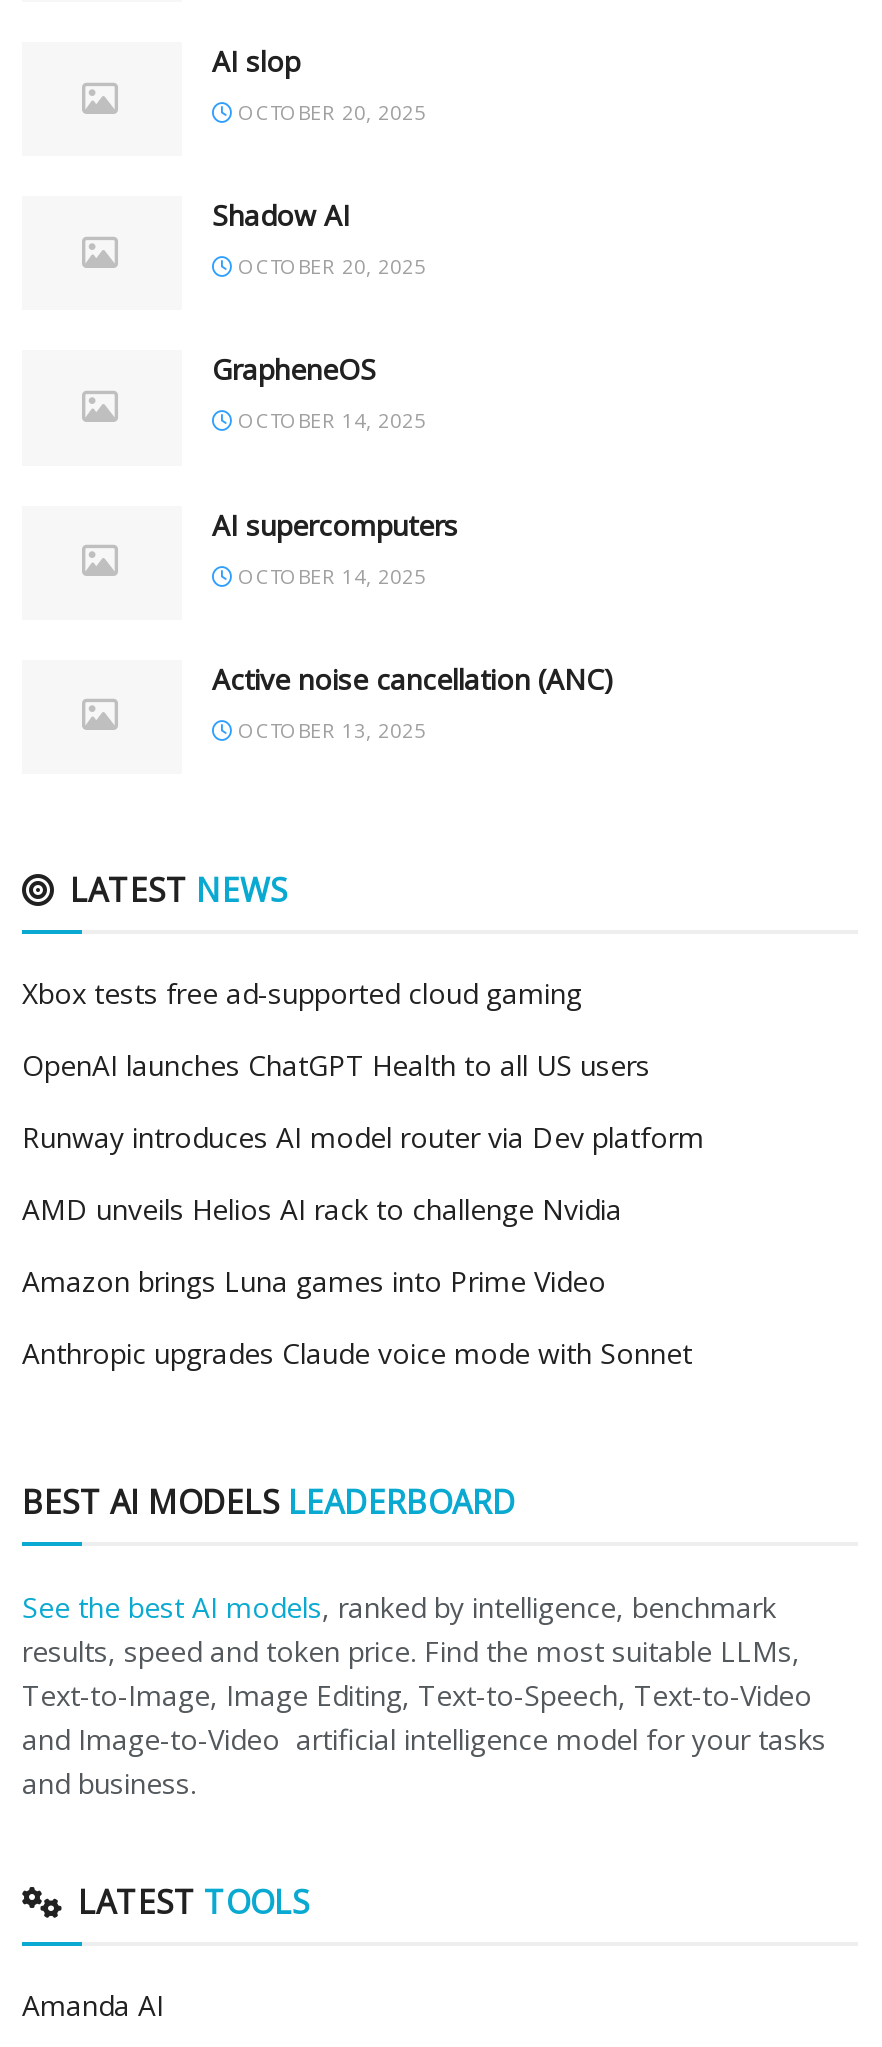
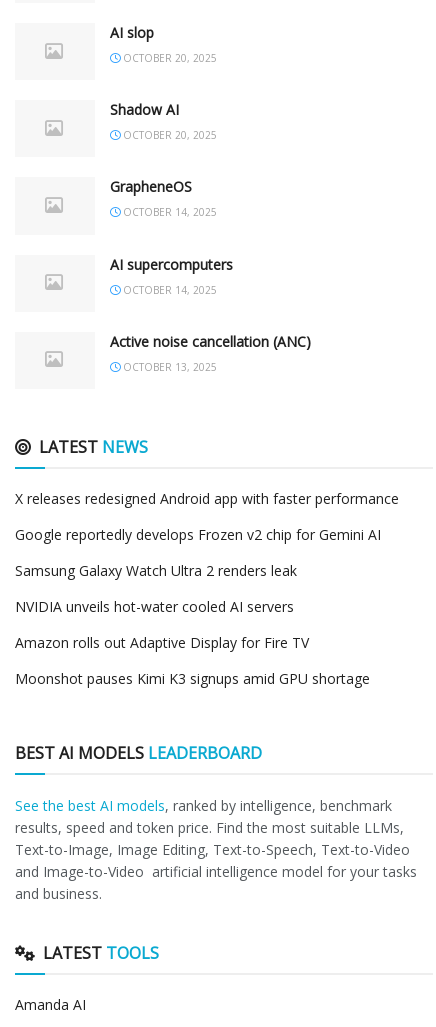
- Xbox tests free ad-supported cloud gaming
+ X releases redesigned Android app with faster performance

- OpenAI launches ChatGPT Health to all US users
+ Google reportedly develops Frozen v2 chip for Gemini AI

- Runway introduces AI model router via Dev platform
+ Samsung Galaxy Watch Ultra 2 renders leak

- AMD unveils Helios AI rack to challenge Nvidia
+ NVIDIA unveils hot-water cooled AI servers

- Amazon brings Luna games into Prime Video
+ Amazon rolls out Adaptive Display for Fire TV

- Anthropic upgrades Claude voice mode with Sonnet
+ Moonshot pauses Kimi K3 signups amid GPU shortage
